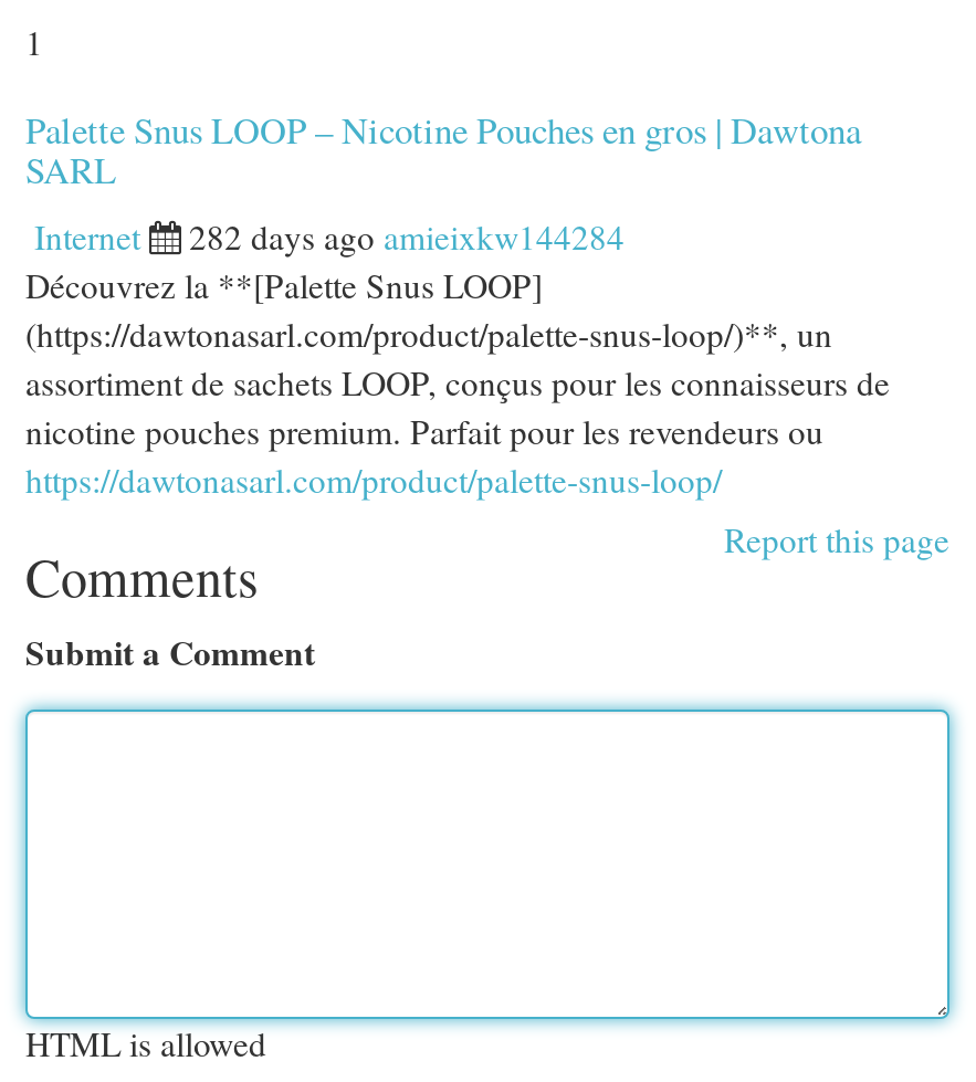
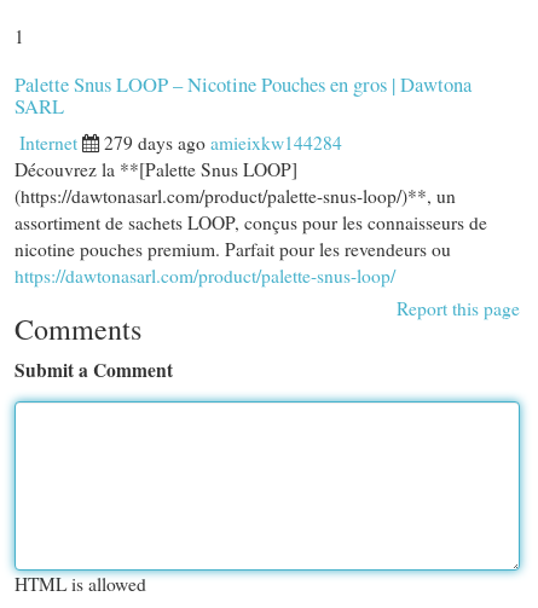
- 282 days ago amieixkw144284
+ 279 days ago amieixkw144284
